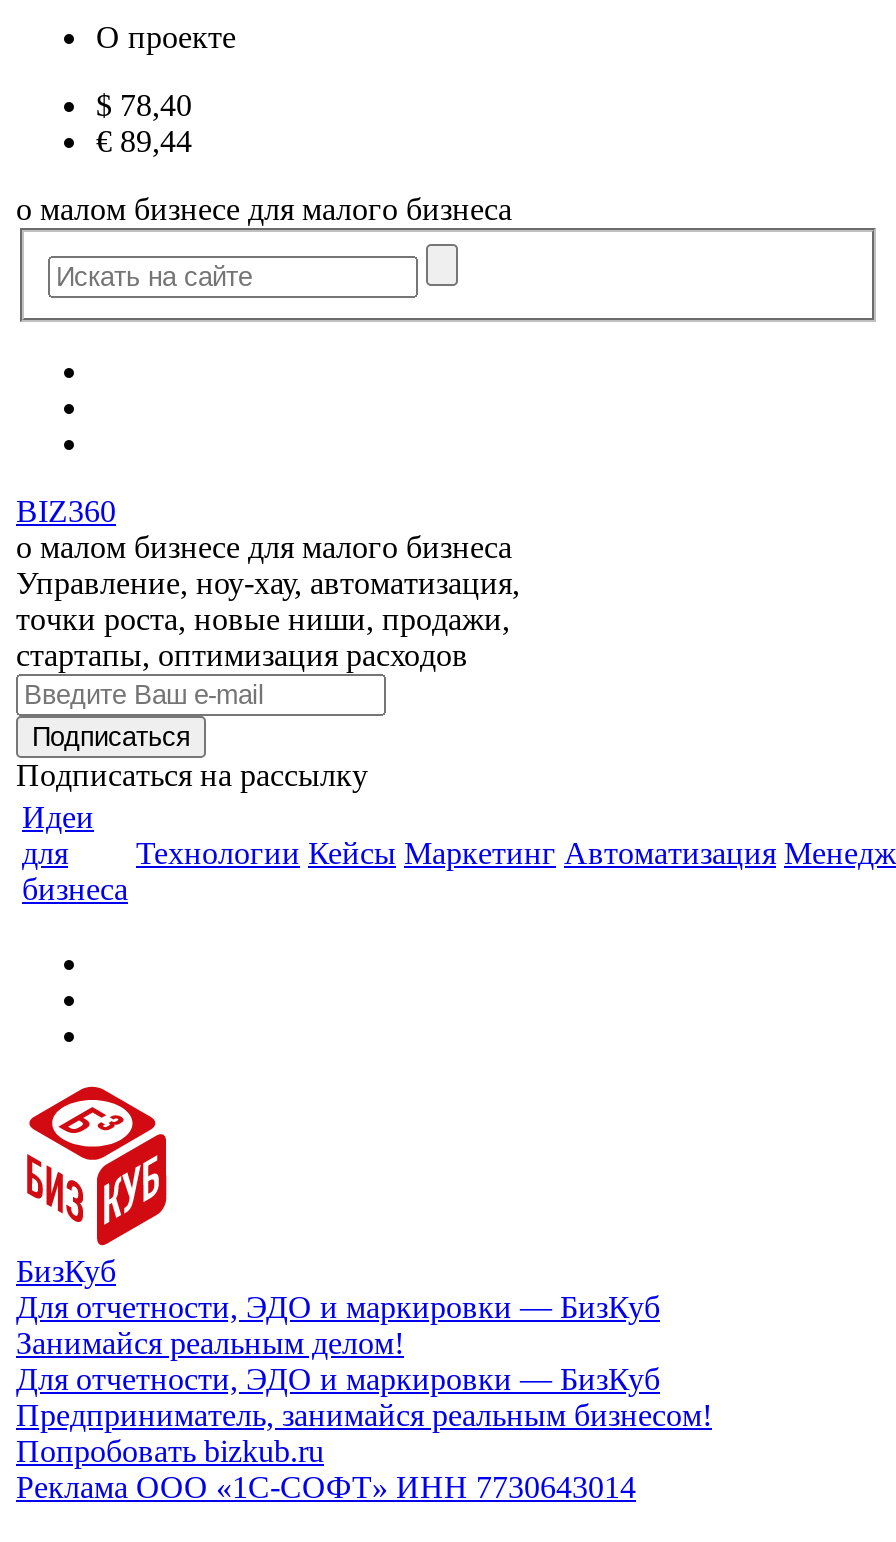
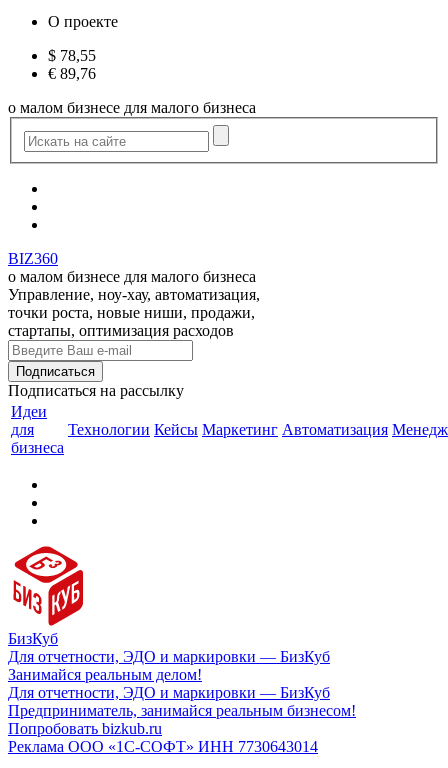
- $78,40
+ $78,55

- €89,44
+ €89,76
